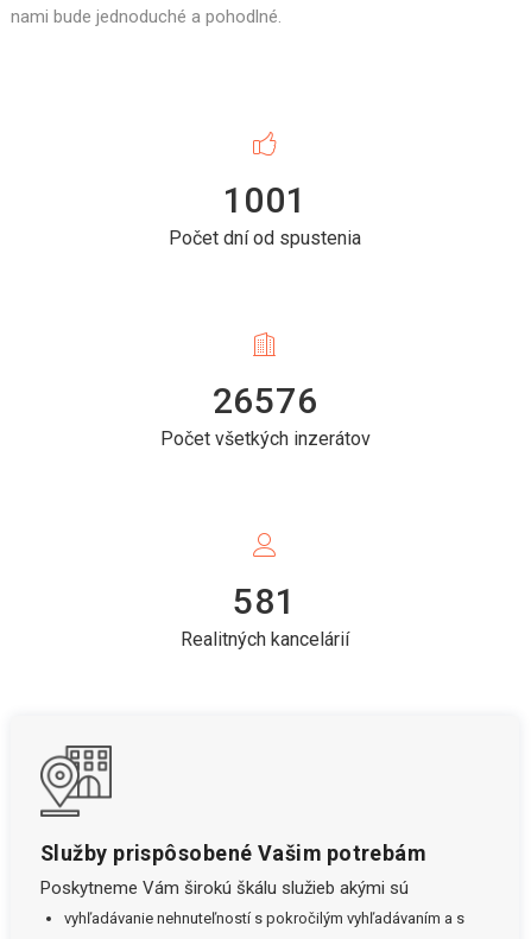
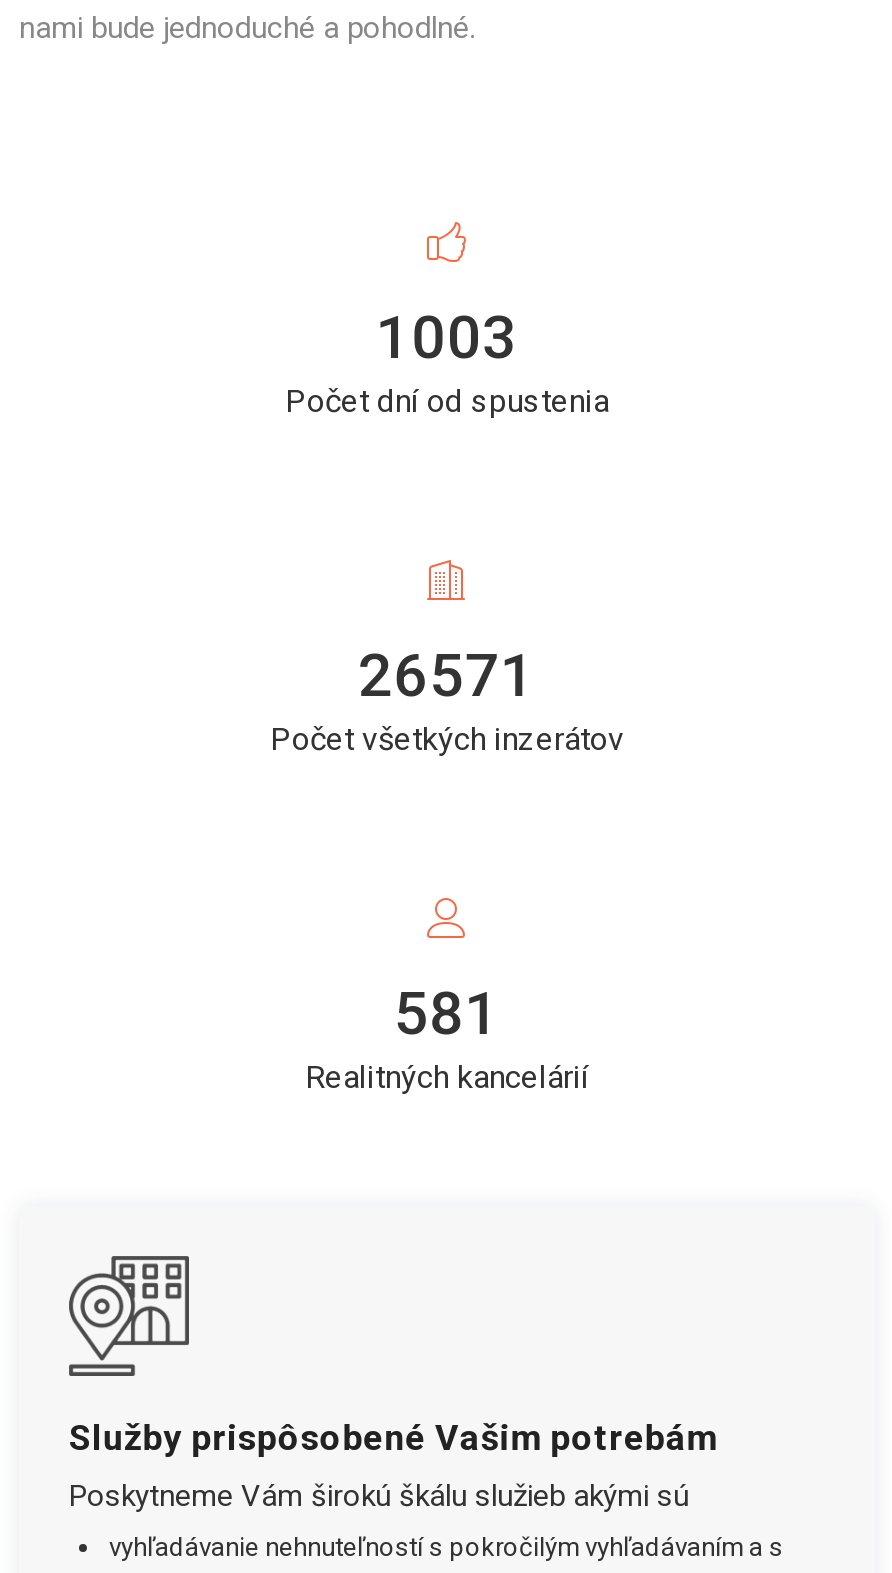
- 1001
+ 1003

- 26576
+ 26571
